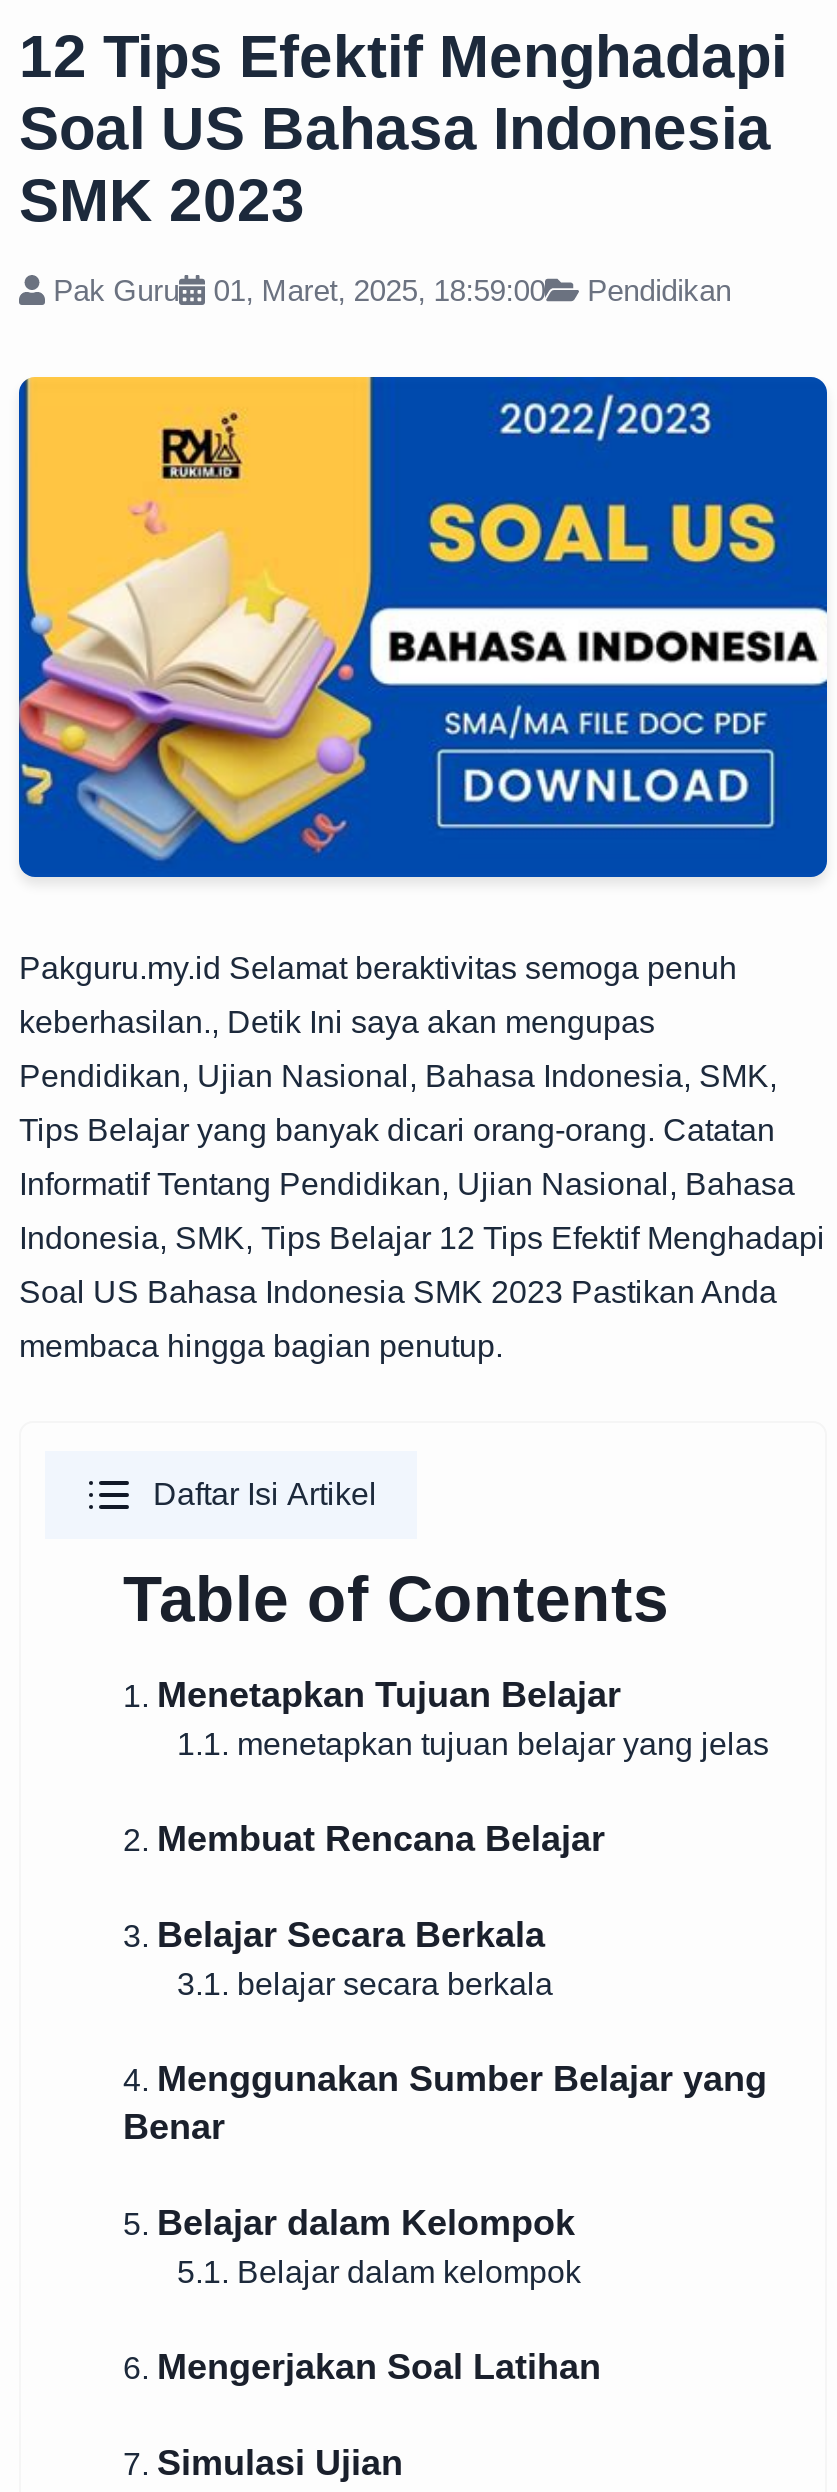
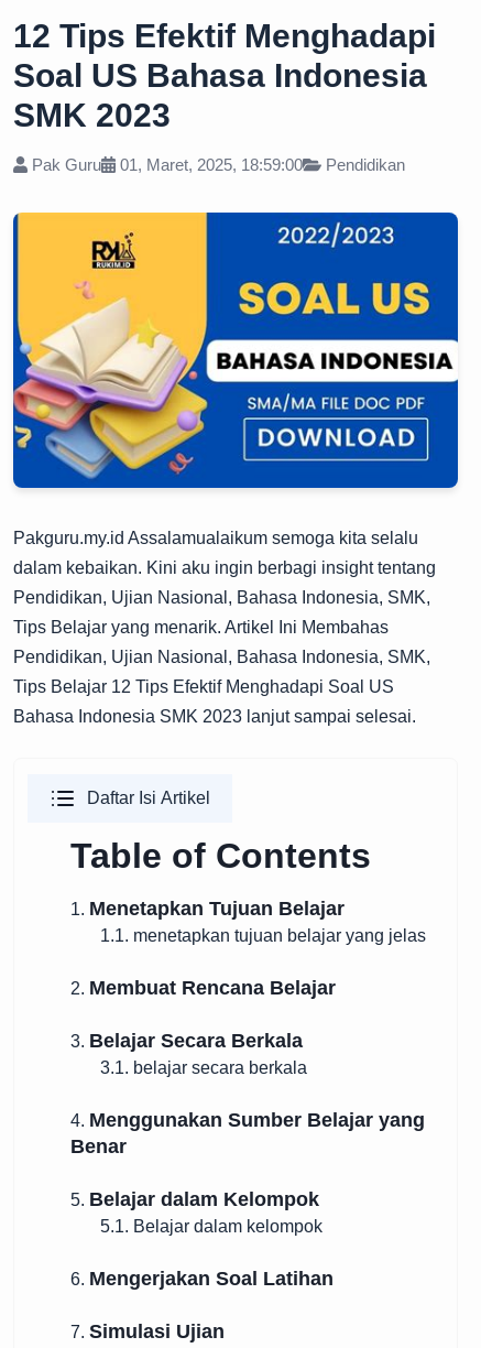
- Pakguru.my.id Selamat beraktivitas semoga penuh
+ Pakguru.my.id Assalamualaikum semoga kita selalu

- keberhasilan., Detik Ini saya akan mengupas
+ dalam kebaikan. Kini aku ingin berbagi insight tentang

- Tips Belajar yang banyak dicari orang-orang. Catatan
- Informatif Tentang Pendidikan, Ujian Nasional, Bahasa
- Indonesia, SMK, Tips Belajar 12 Tips Efektif Menghadapi
- Soal US Bahasa Indonesia SMK 2023 Pastikan Anda
- membaca hingga bagian penutup.
+ Tips Belajar yang menarik. Artikel Ini Membahas
+ Pendidikan, Ujian Nasional, Bahasa Indonesia, SMK,
+ Tips Belajar 12 Tips Efektif Menghadapi Soal US
+ Bahasa Indonesia SMK 2023 lanjut sampai selesai.
